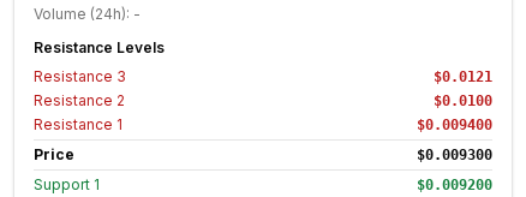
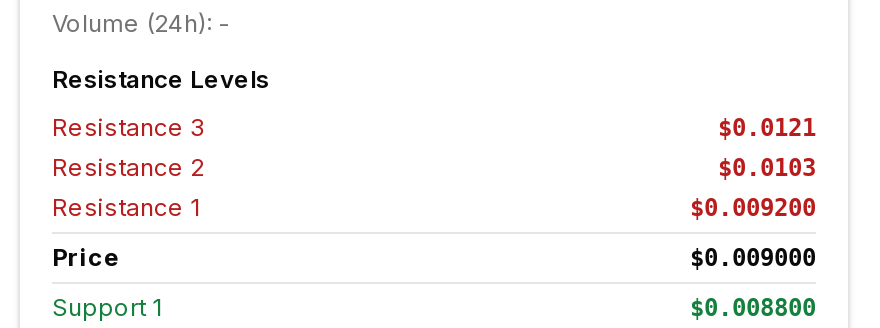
- $0.0100
+ $0.0103

- $0.009400
+ $0.009200

- $0.009300
+ $0.009000

- $0.009200
+ $0.008800
